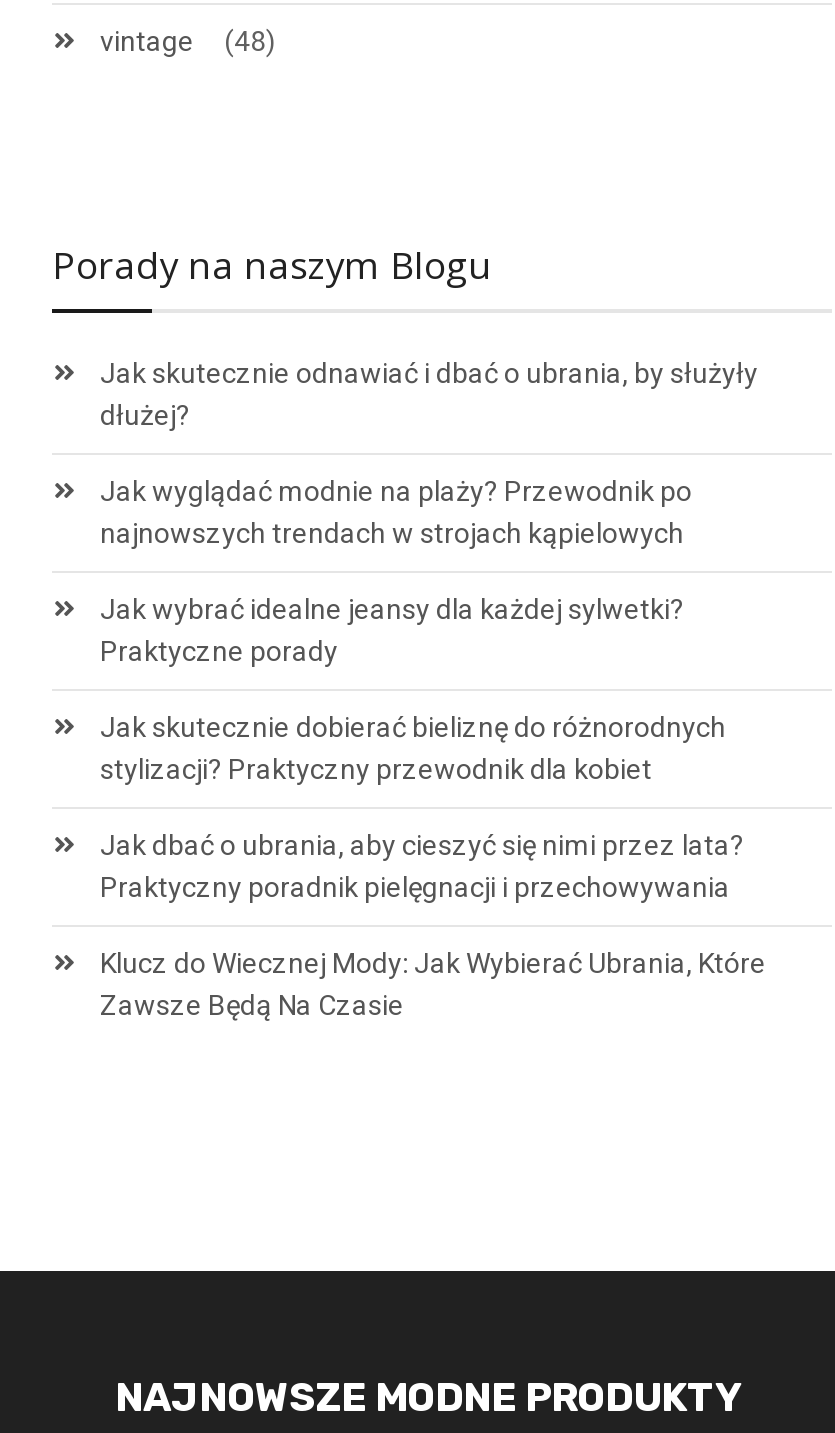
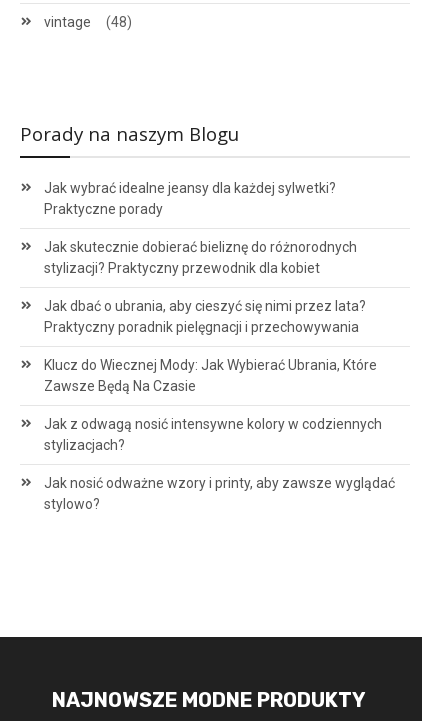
- Jak skutecznie odnawiać i dbać o ubrania, by służyły
- dłużej?
- Jak wyglądać modnie na plaży? Przewodnik po
- najnowszych trendach w strojach kąpielowych

moved up: Jak wybrać idealne jeansy dla każdej sylwetki? | Praktyczne porady | Jak skutecznie dobierać bieliznę do różnorodnych | stylizacji? Praktyczny przewodnik dla kobiet | Jak dbać o ubrania, aby cieszyć się nimi przez lata? | Praktyczny poradnik pielęgnacji i przechowywania | Klucz do Wiecznej Mody: Jak Wybierać Ubrania, Które | Zawsze Będą Na Czasie

+ Jak z odwagą nosić intensywne kolory w codziennych
+ stylizacjach?
+ Jak nosić odważne wzory i printy, aby zawsze wyglądać
+ stylowo?
